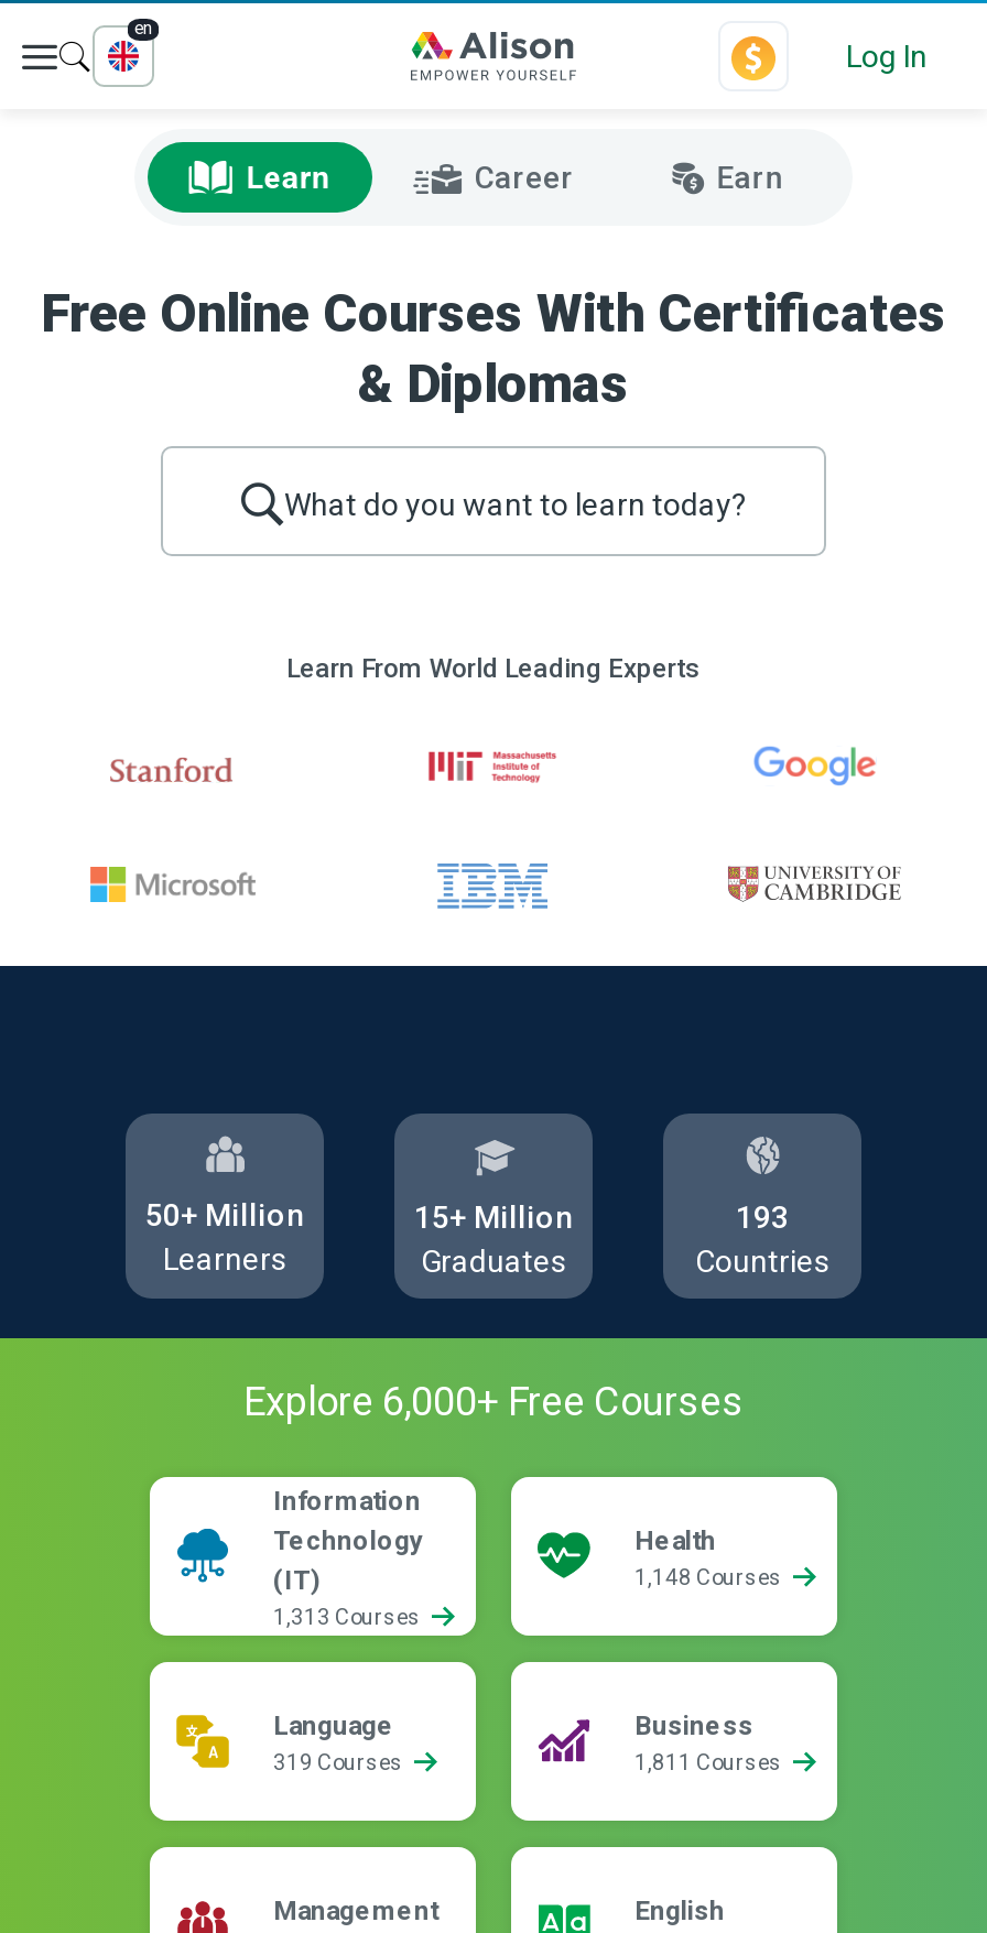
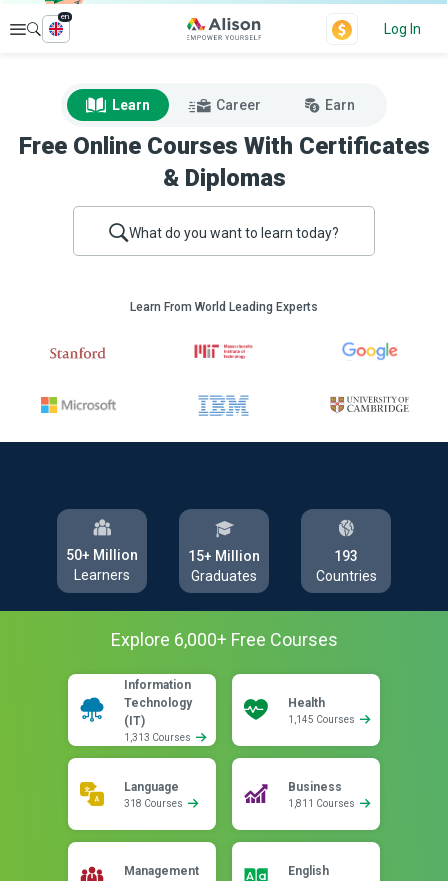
moved down: Learn | Career | Earn

- 1,148 Courses
+ 1,145 Courses

- 319 Courses
+ 318 Courses
